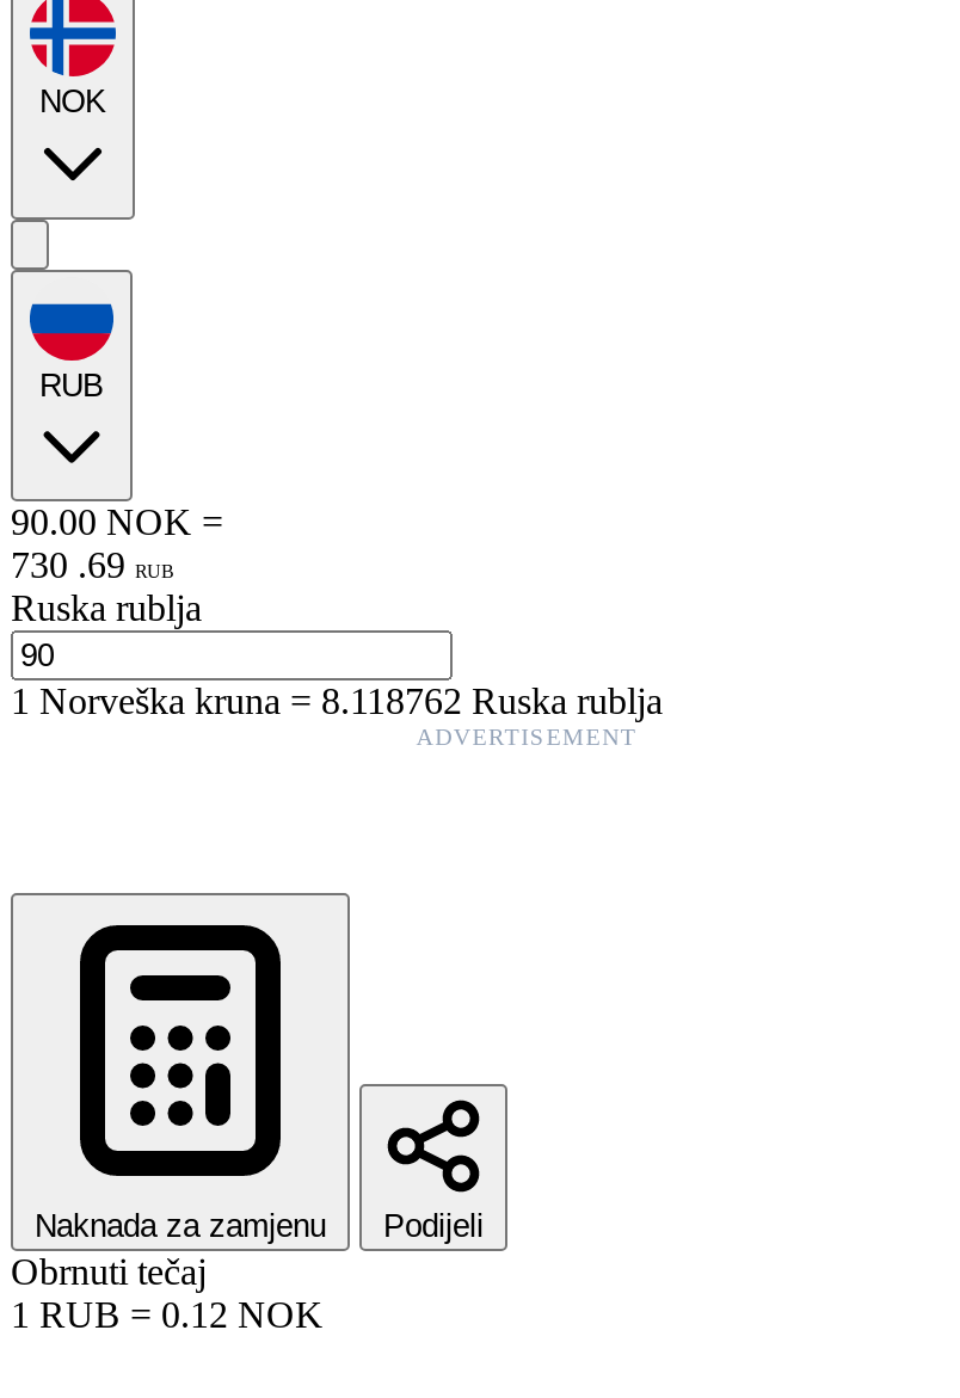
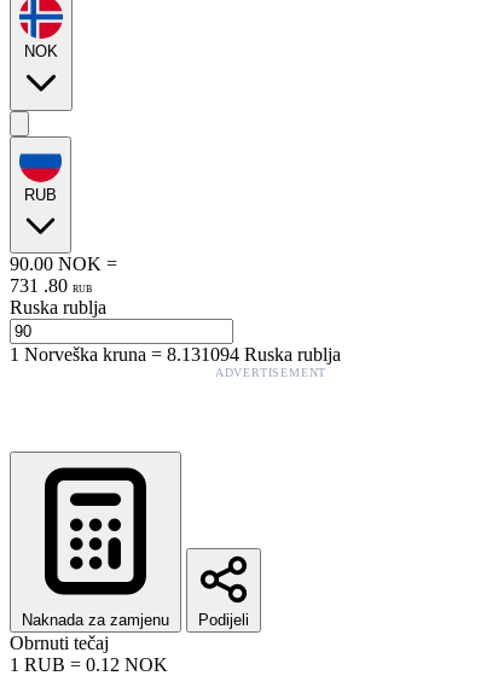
- 730 . 69 RUB
+ 731 . 80 RUB

- 1Norveška kruna=8.118762 Ruska rublja
+ 1Norveška kruna=8.131094 Ruska rublja
